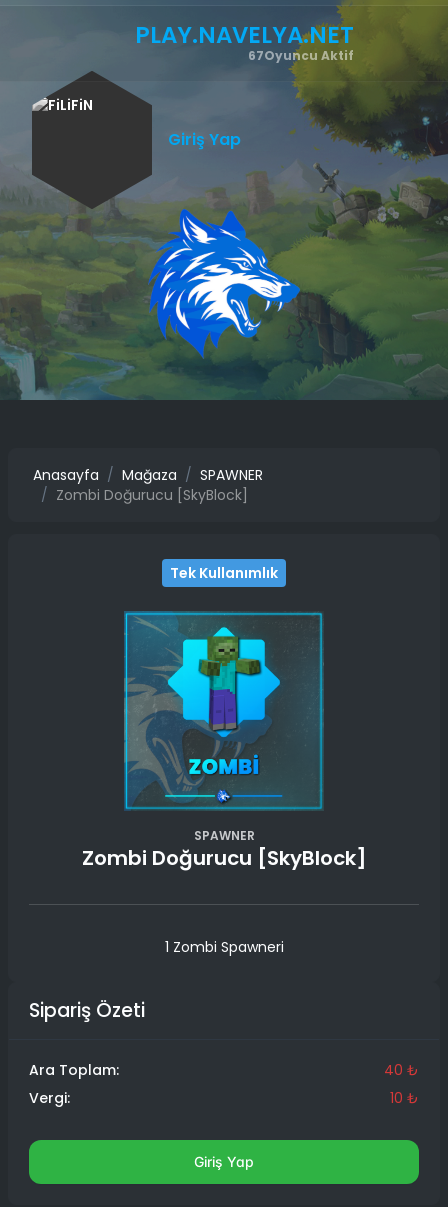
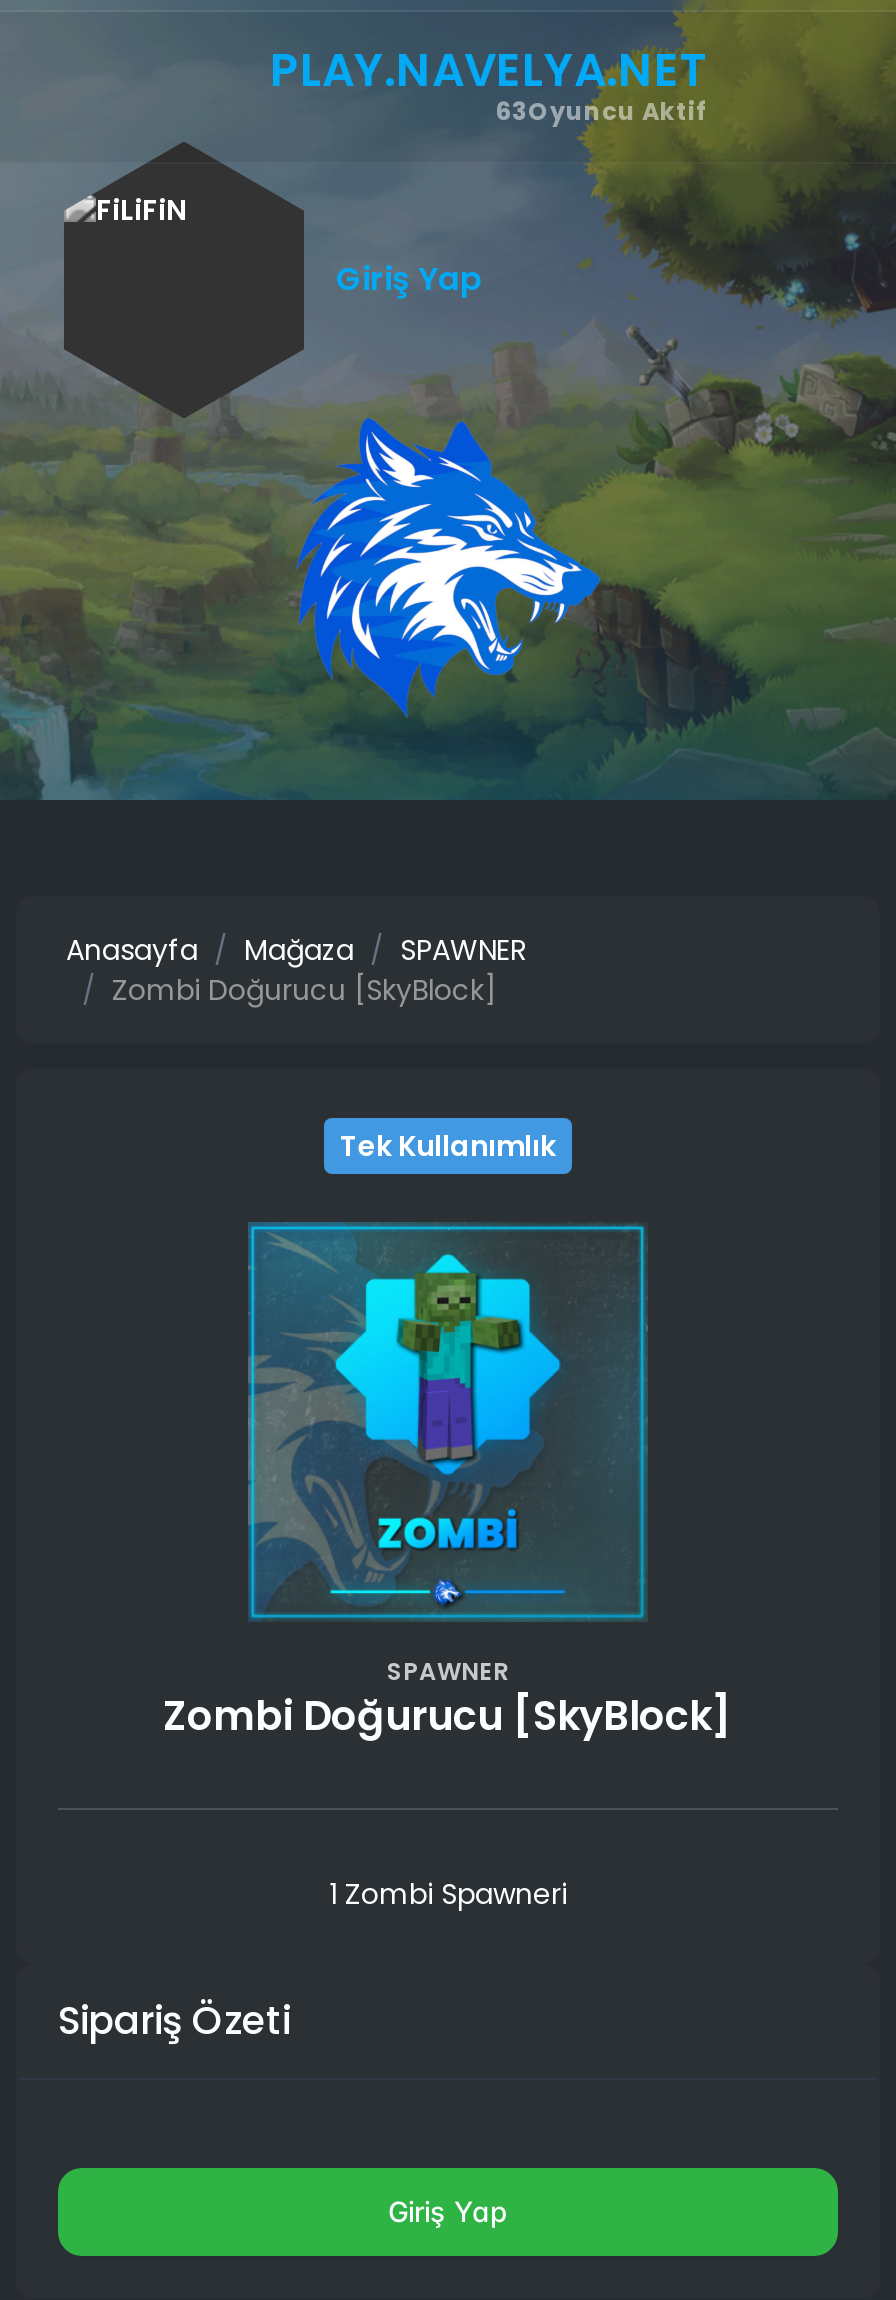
- 67Oyuncu Aktif
+ 63Oyuncu Aktif

- Ara Toplam:
- 40 ₺
- Vergi:
- 10 ₺
